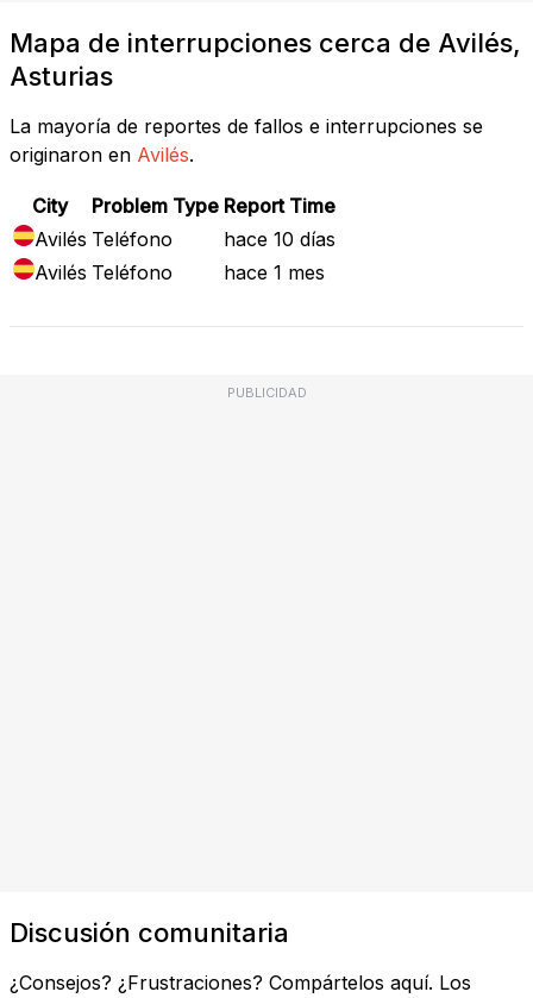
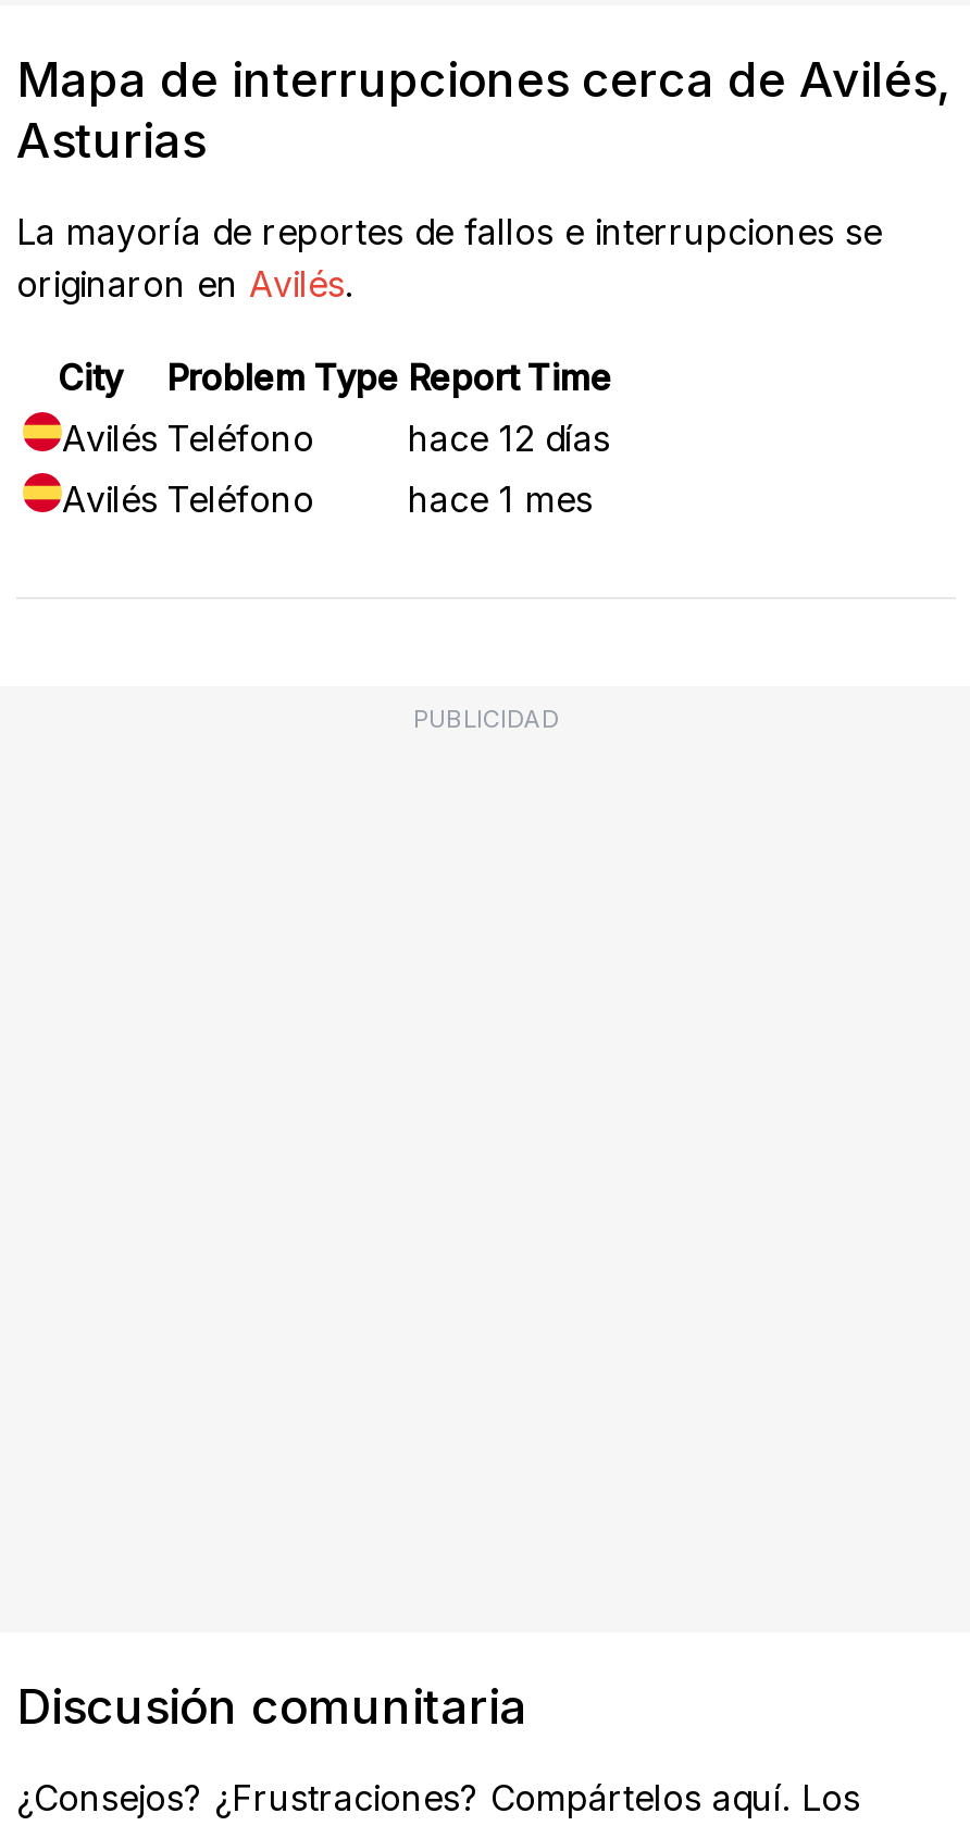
- hace 10 días
+ hace 12 días
